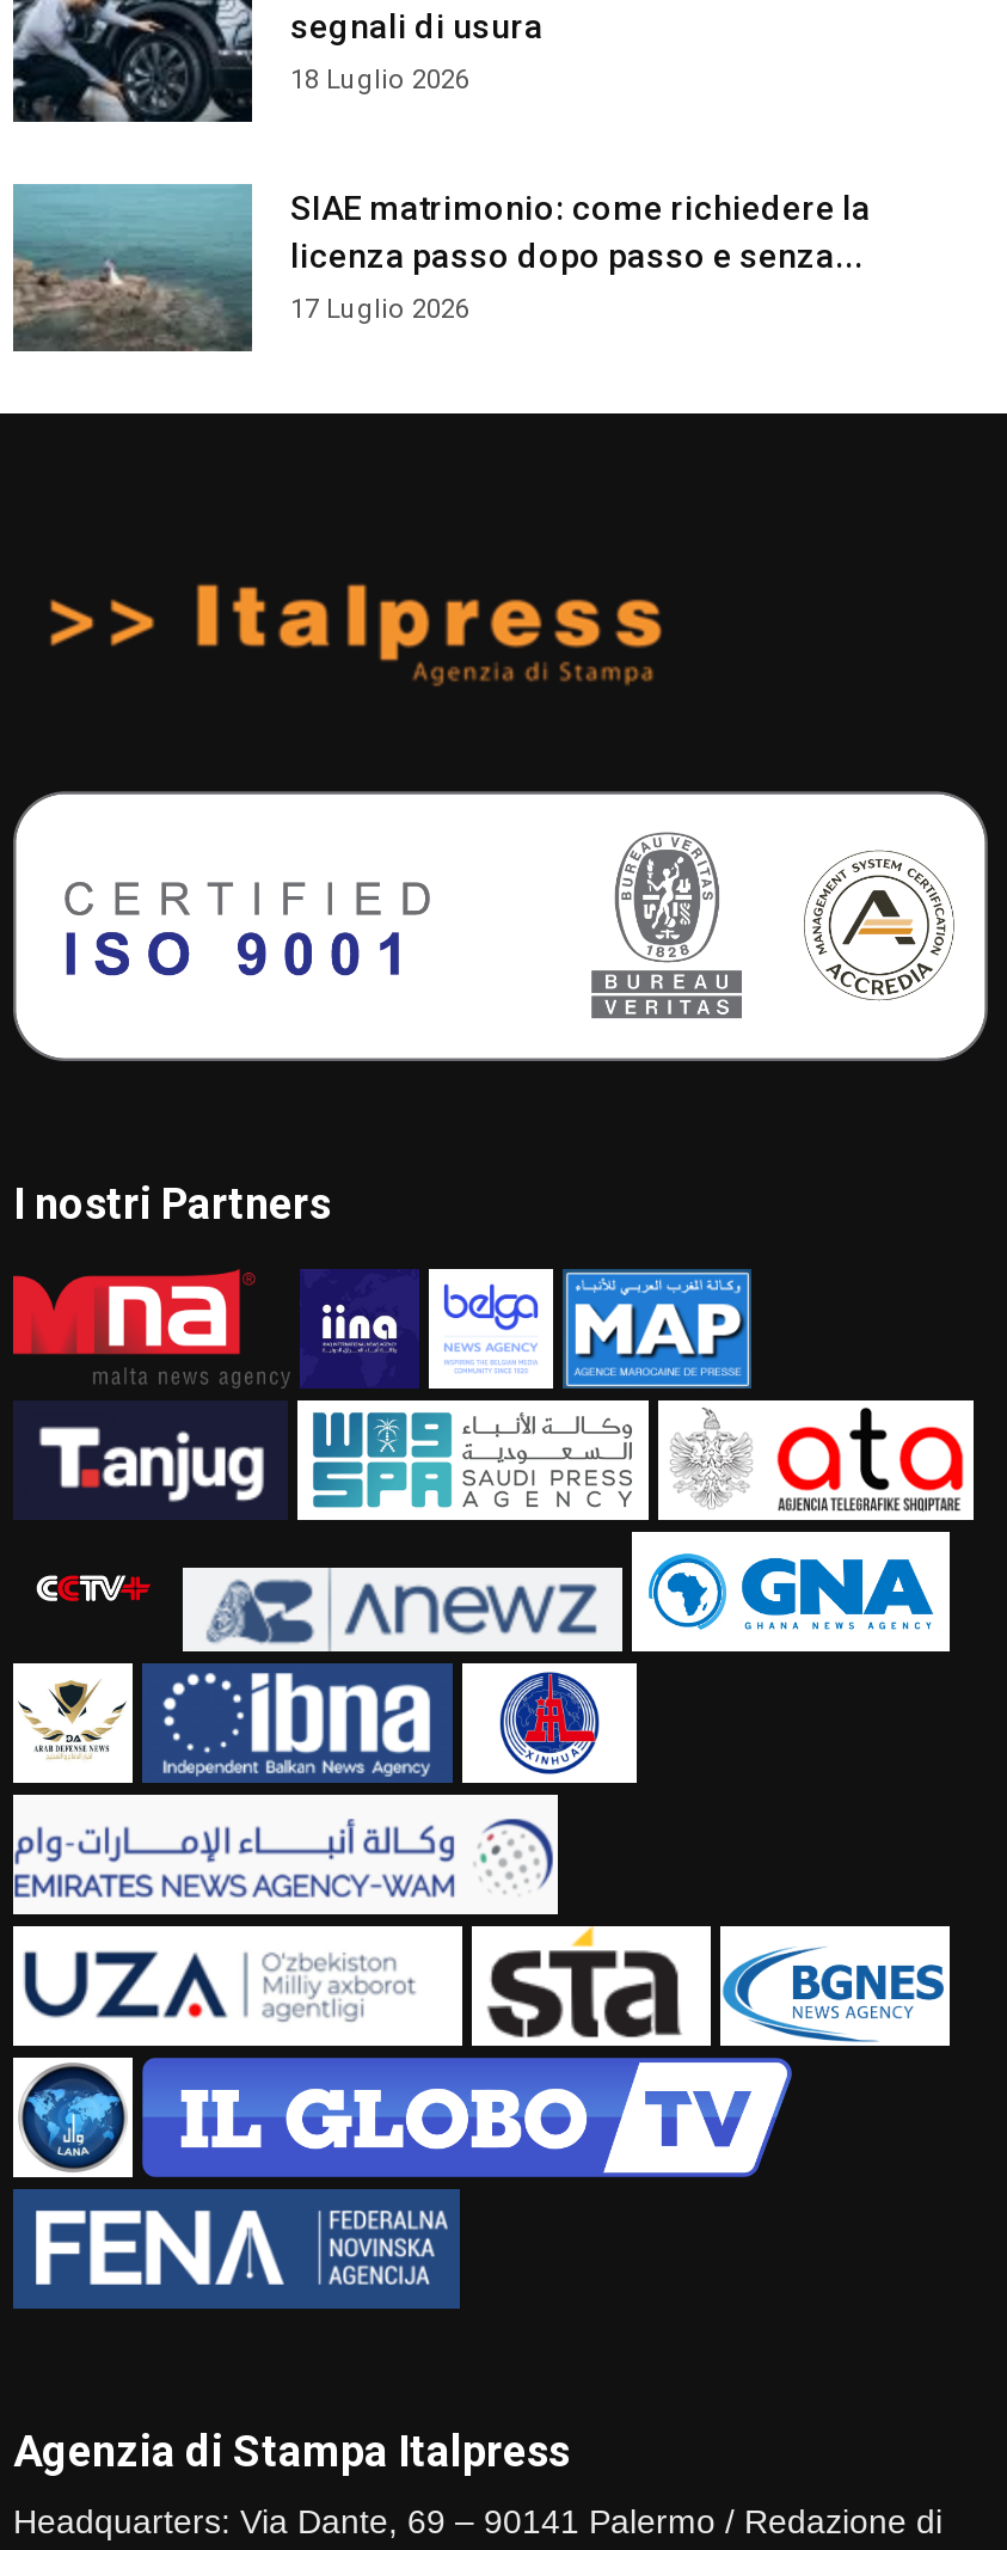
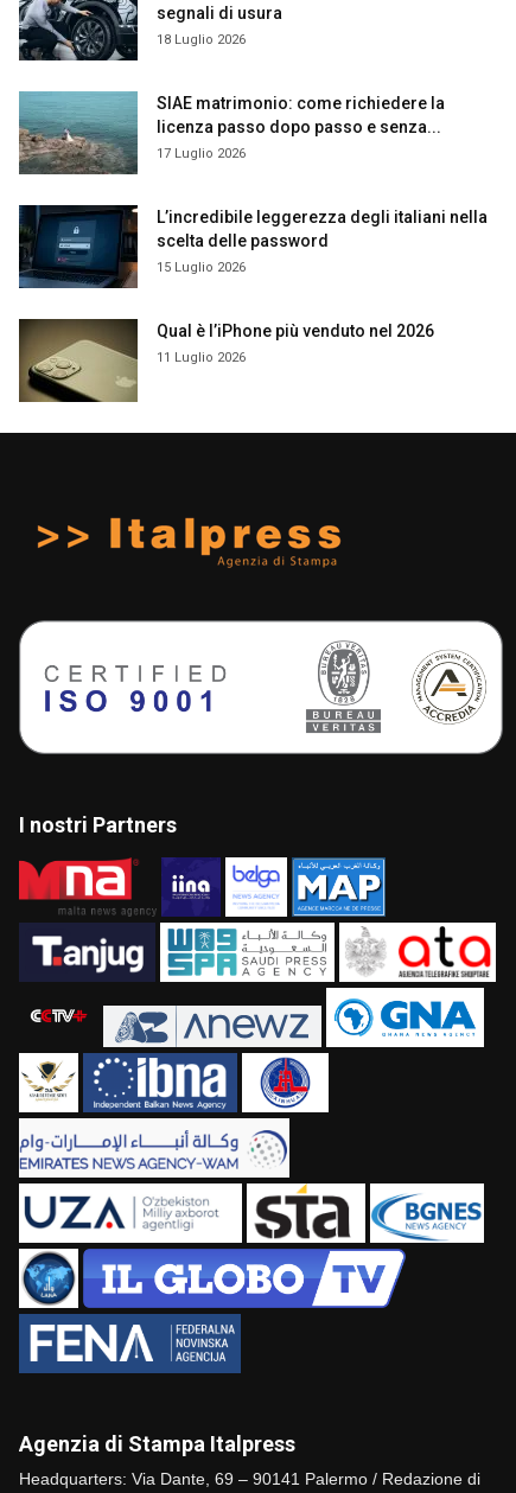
+ [image]
+ L’incredibile leggerezza degli italiani nella
+ scelta delle password
+ 15 Luglio 2026
+ Qual è l’iPhone più venduto nel 2026
+ 11 Luglio 2026

+ [image]
